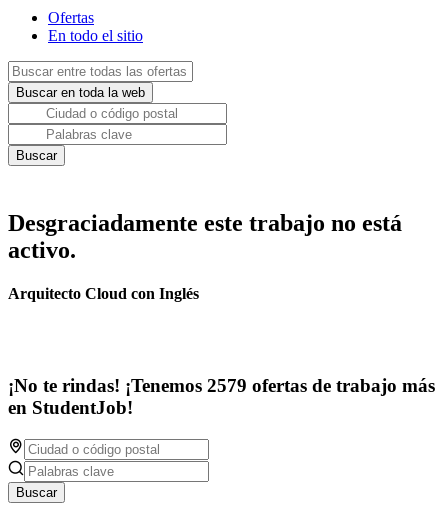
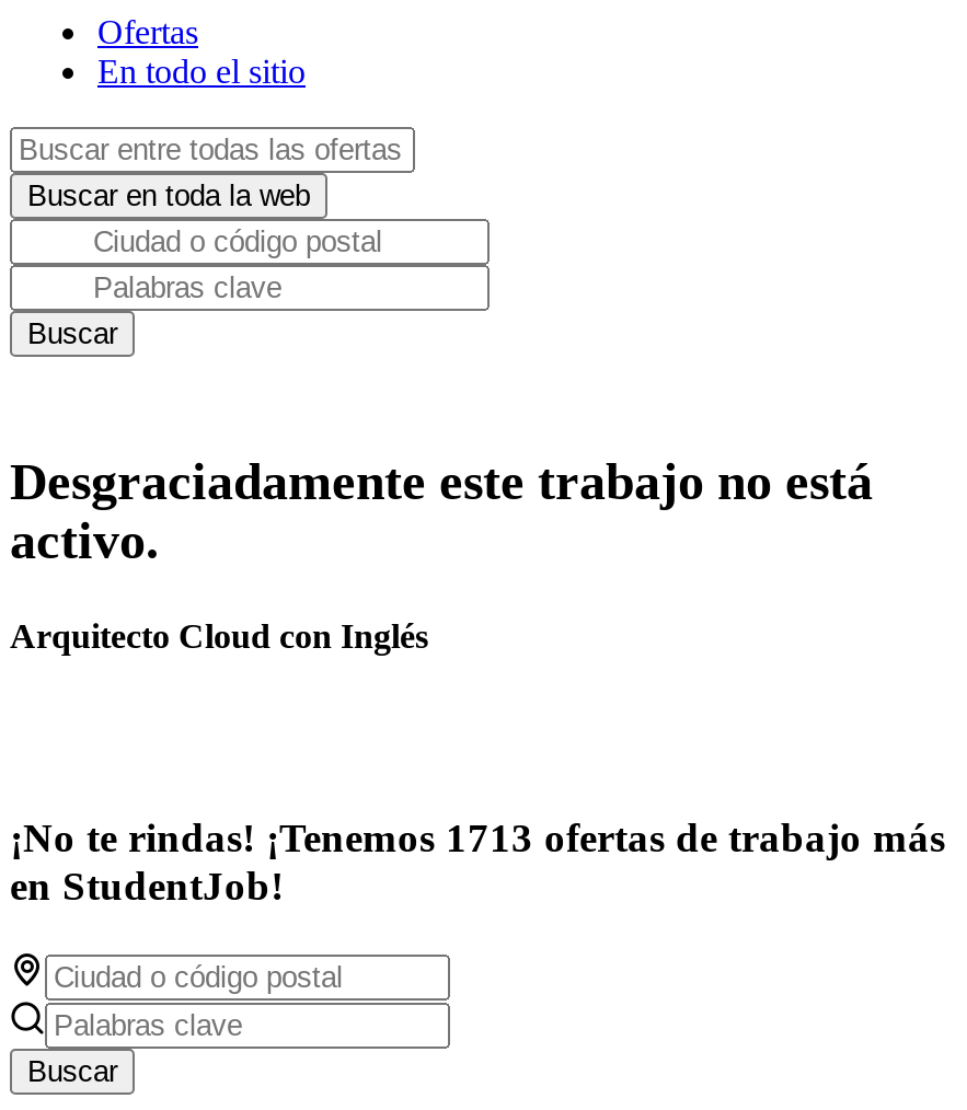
- ¡No te rindas! ¡Tenemos 2579 ofertas de trabajo más
+ ¡No te rindas! ¡Tenemos 1713 ofertas de trabajo más
